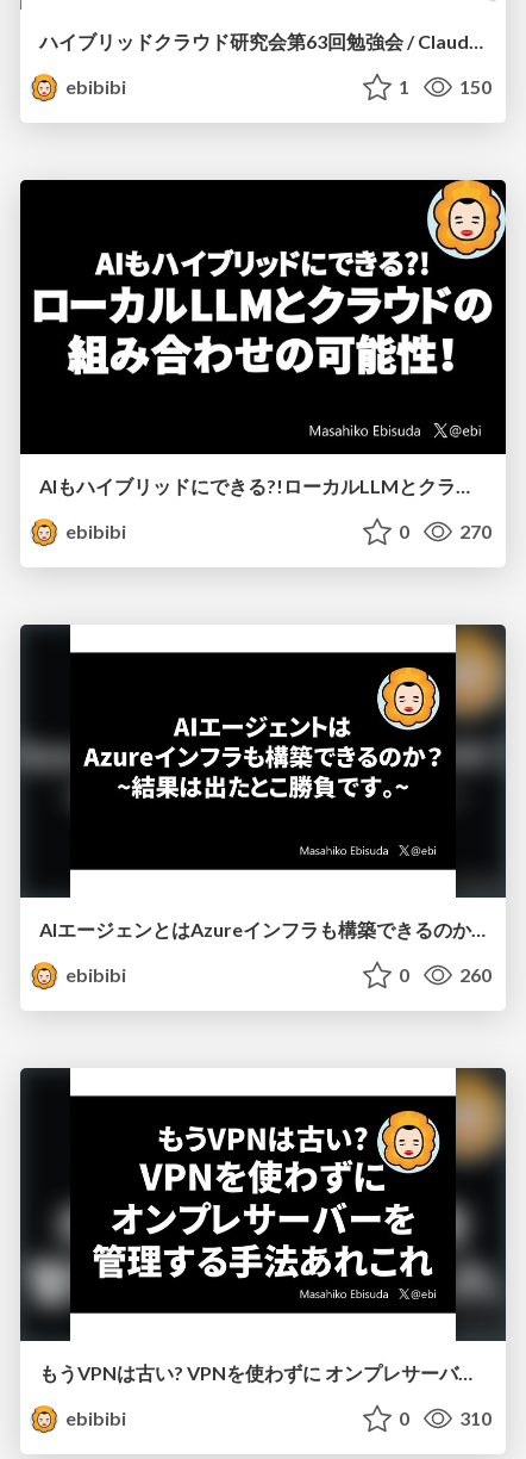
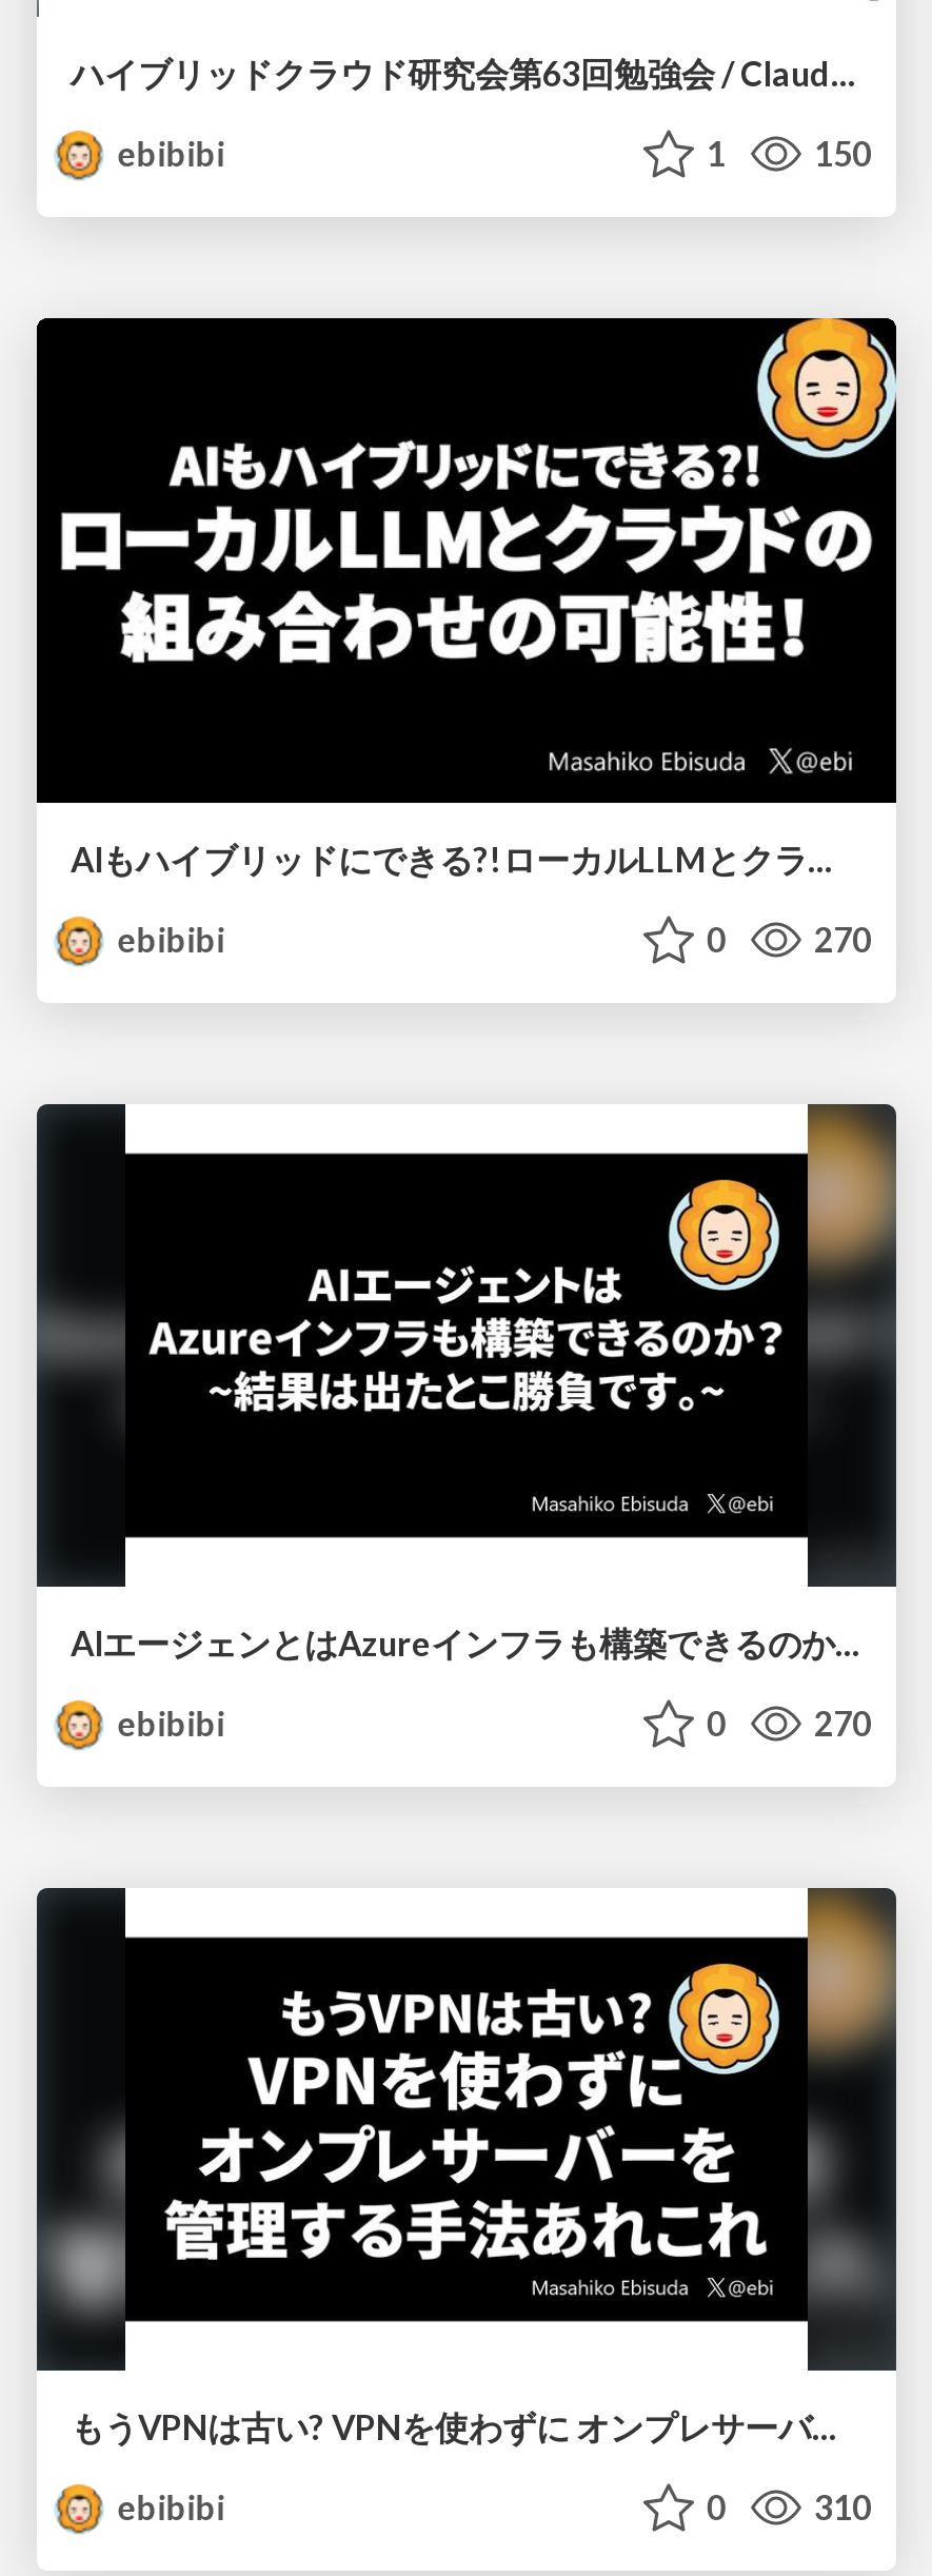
- 260
+ 270
